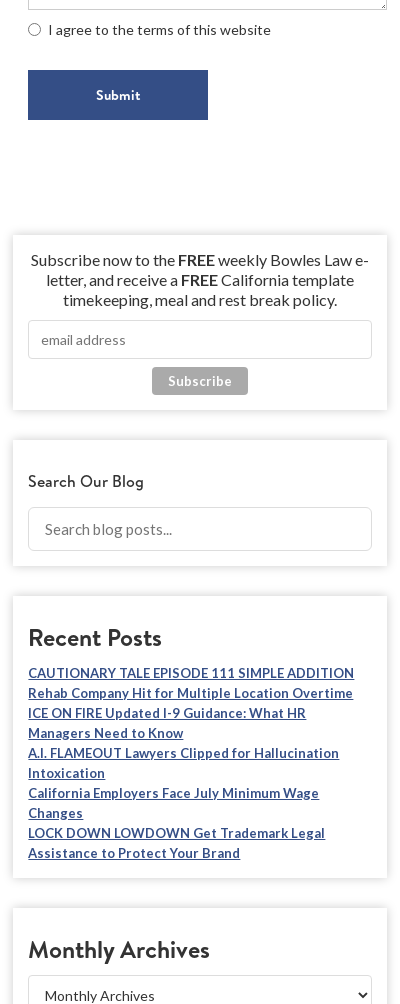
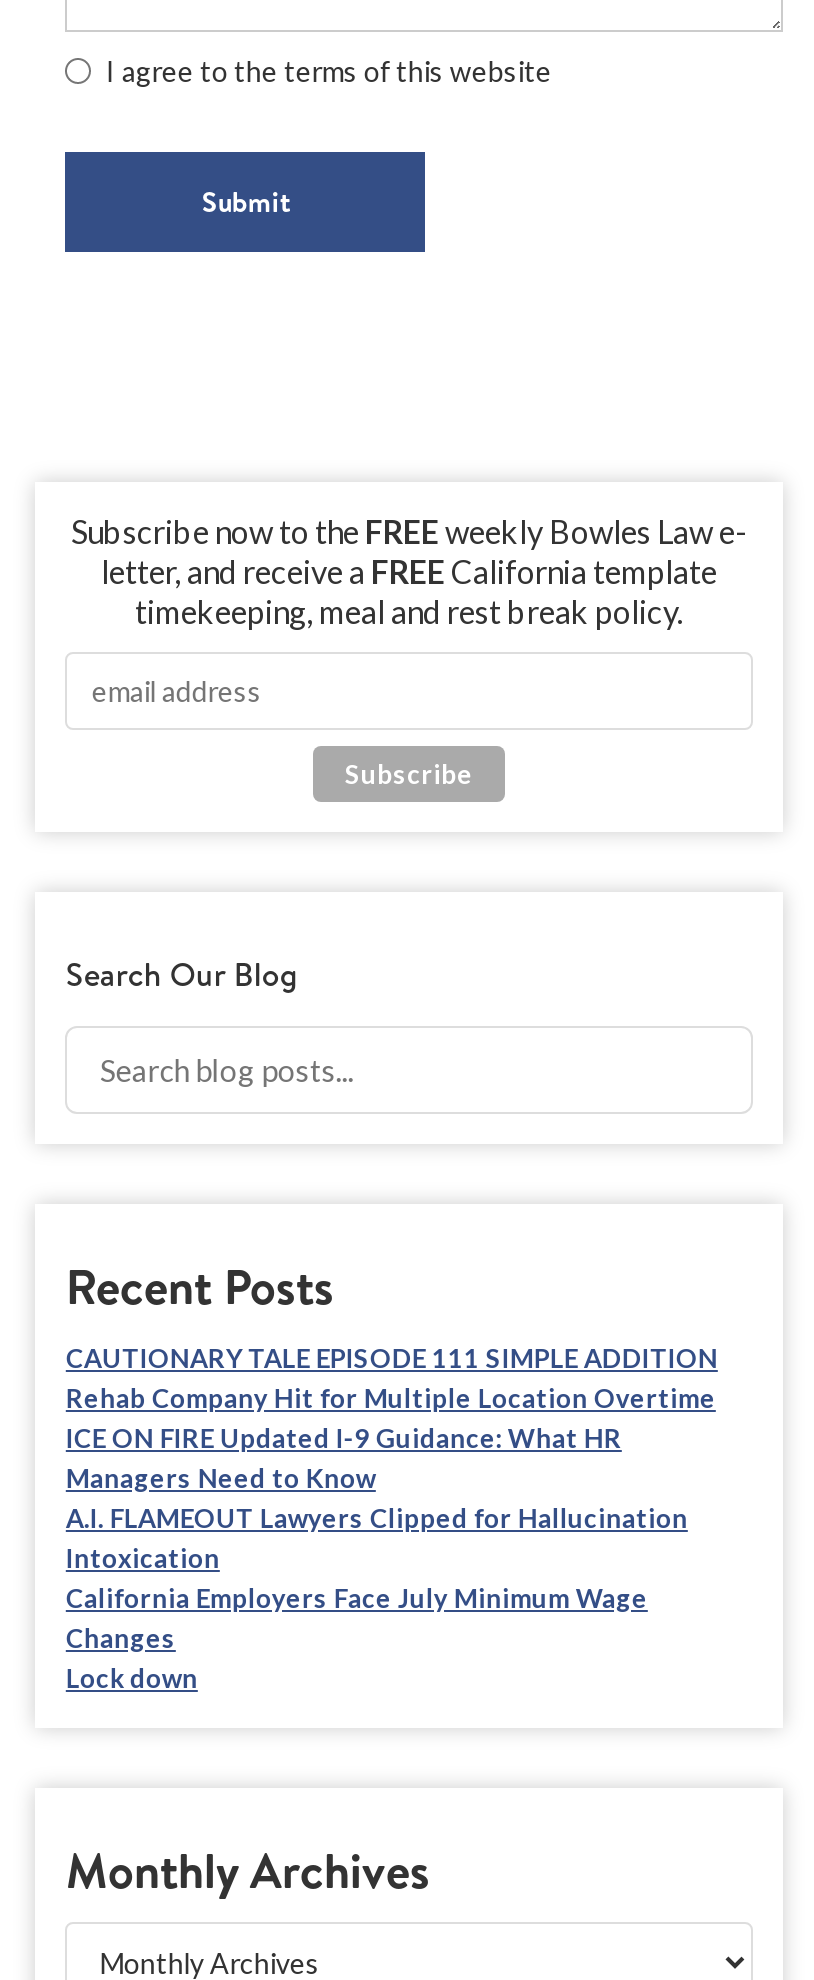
- LOCK DOWN LOWDOWN Get Trademark Legal
- Assistance to Protect Your Brand
+ Lock down
